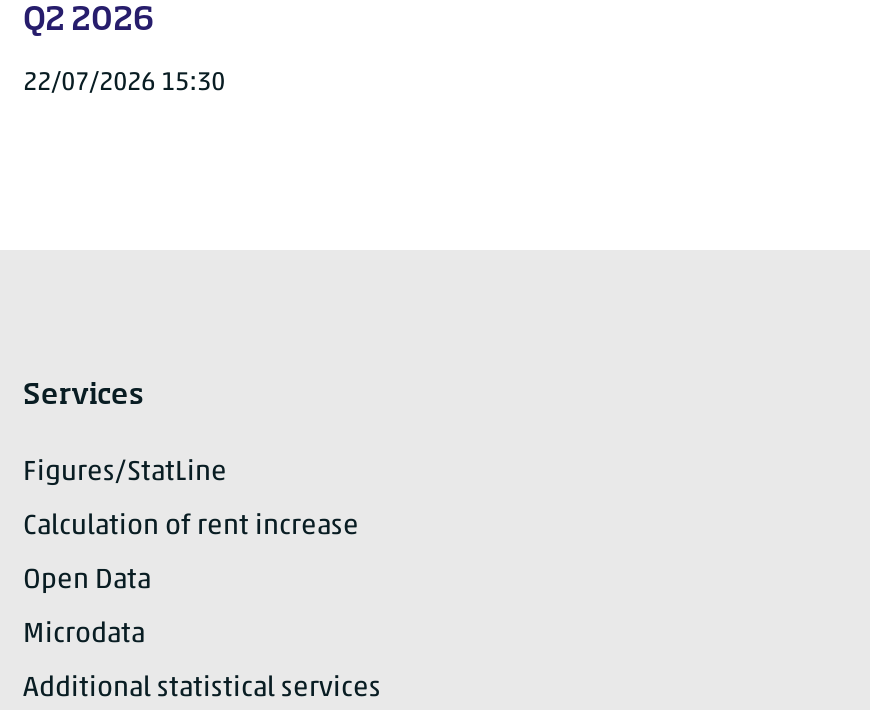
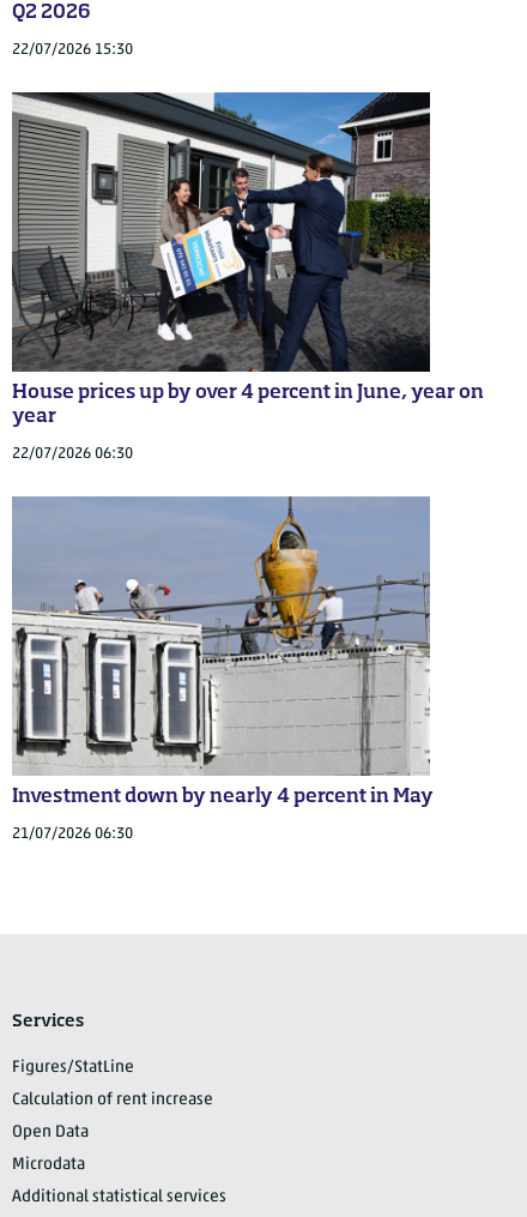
+ [image]
+ House prices up by over 4 percent in June, year on
+ year
+ 22/07/2026 06:30

+ [image]
+ Investment down by nearly 4 percent in May
+ 21/07/2026 06:30
